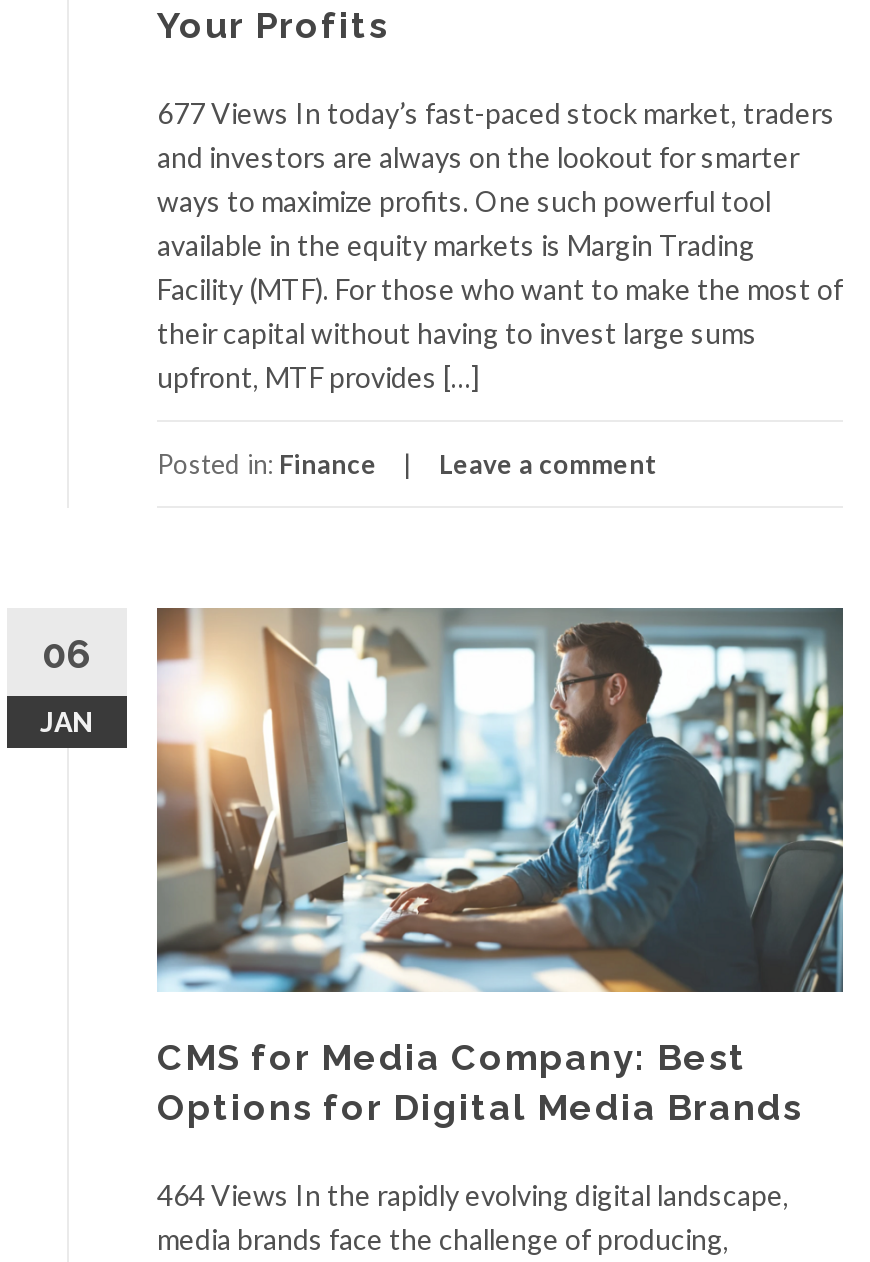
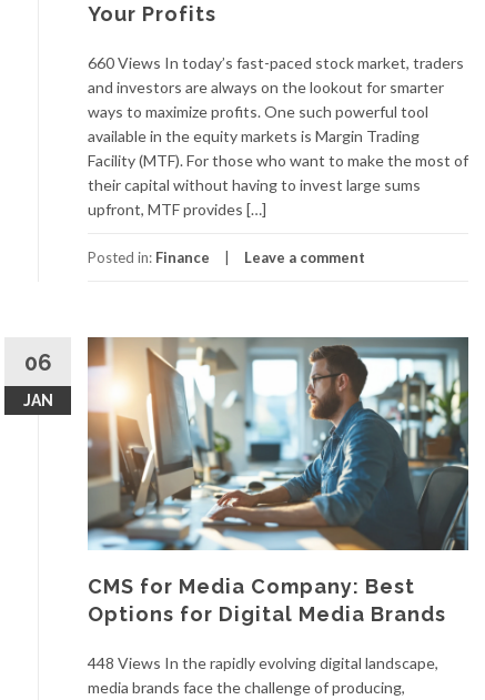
- 677 Views In today’s fast-paced stock market, traders
+ 660 Views In today’s fast-paced stock market, traders

- 464 Views In the rapidly evolving digital landscape,
+ 448 Views In the rapidly evolving digital landscape,
